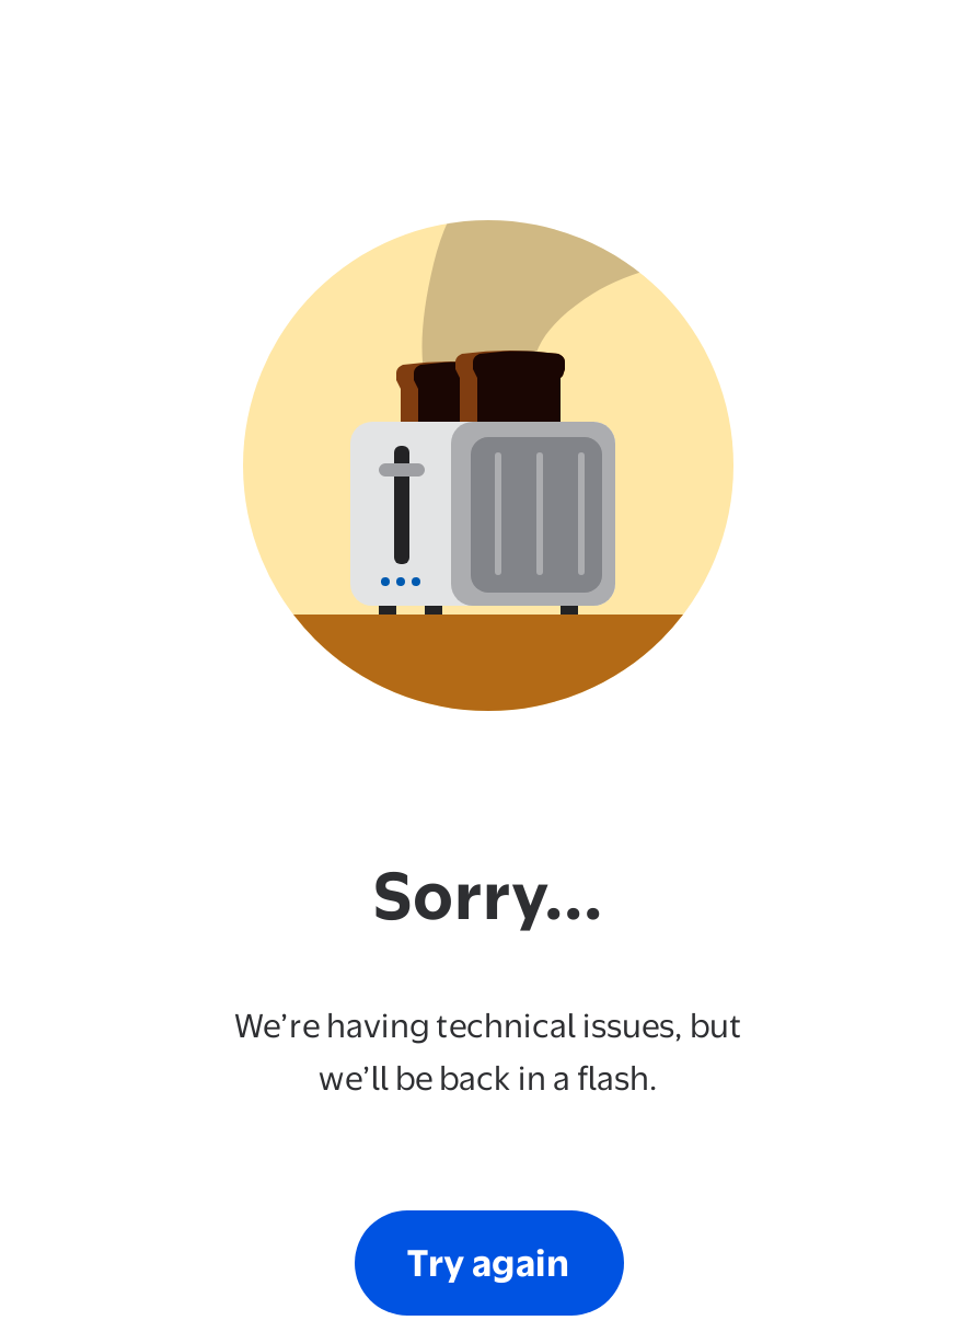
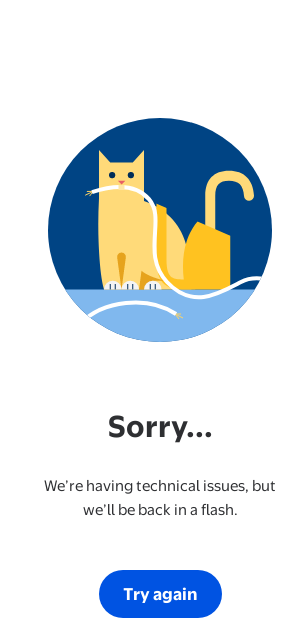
- [image]
+ [image]
